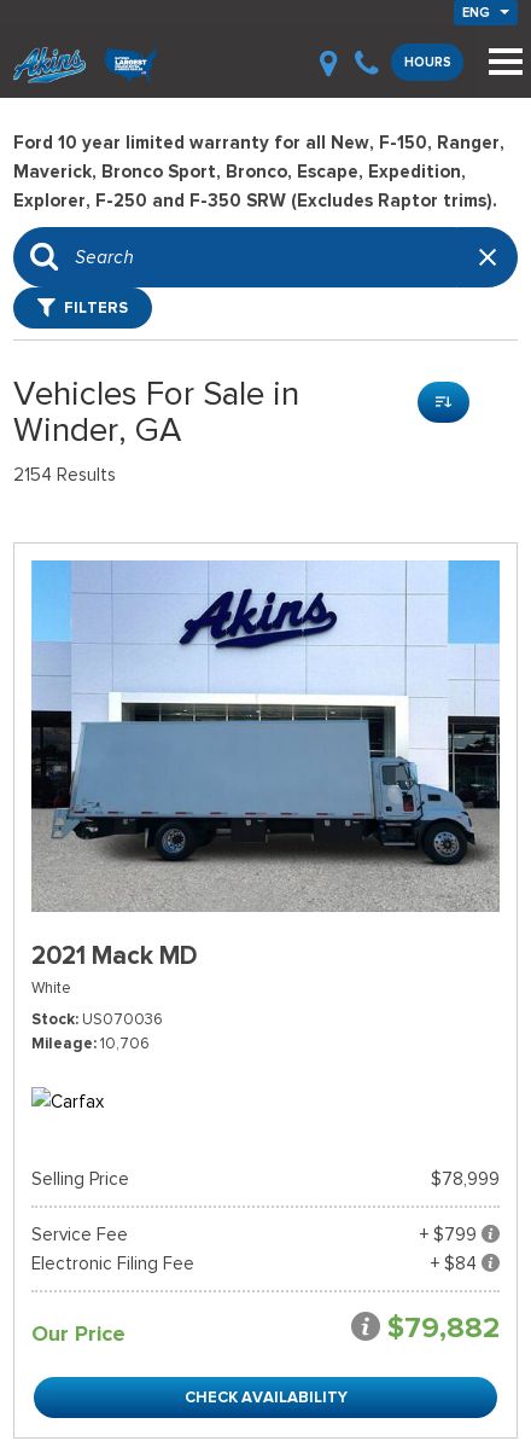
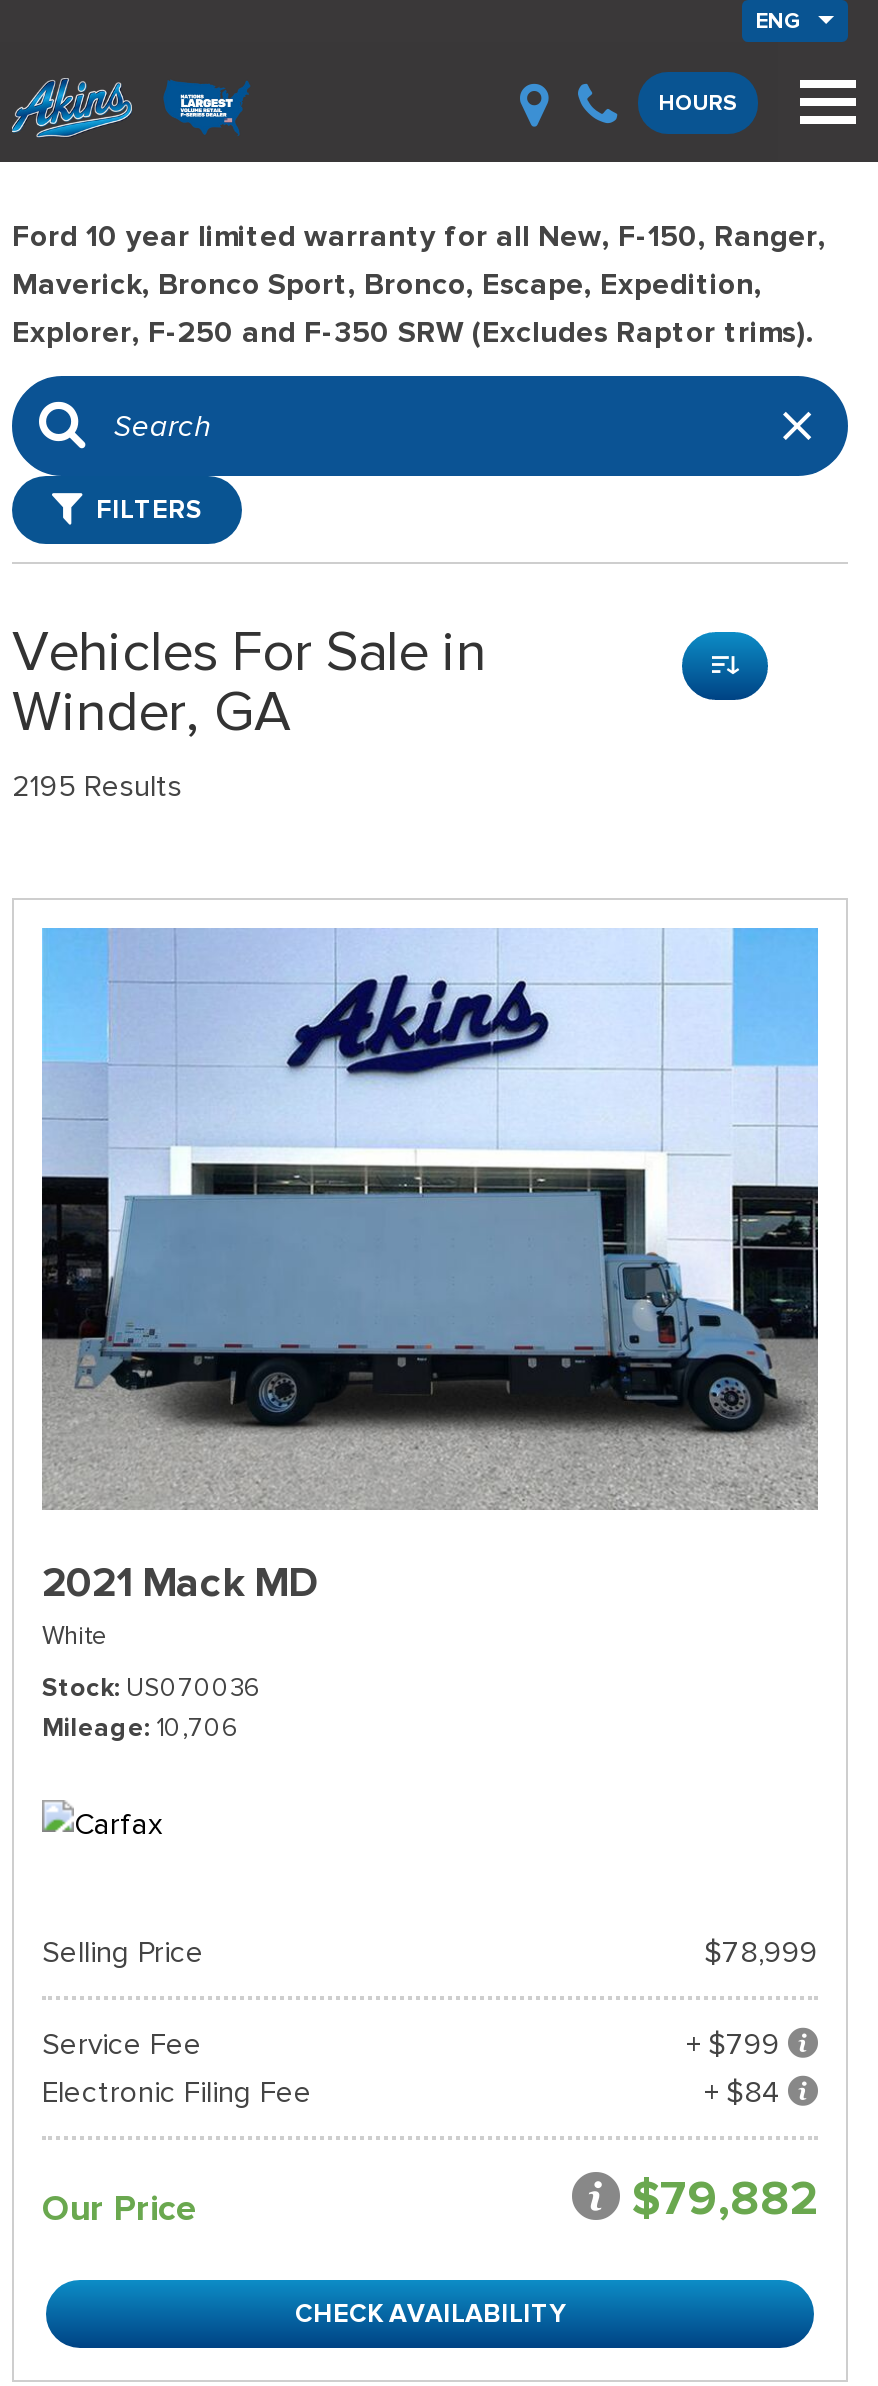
- 2154 Results
+ 2195 Results
